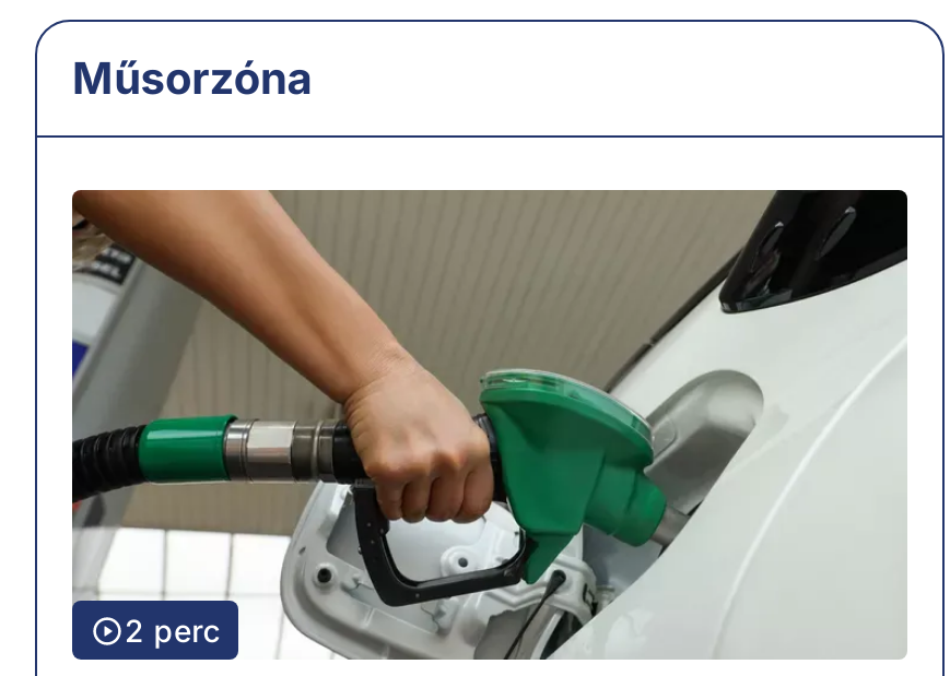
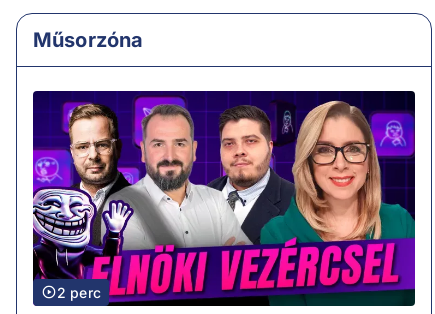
- [image]
+ [image]
